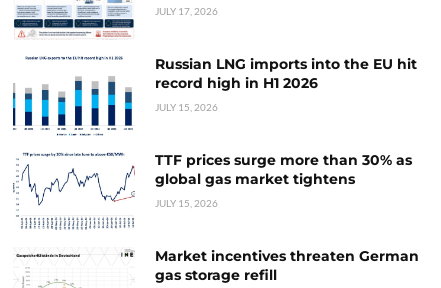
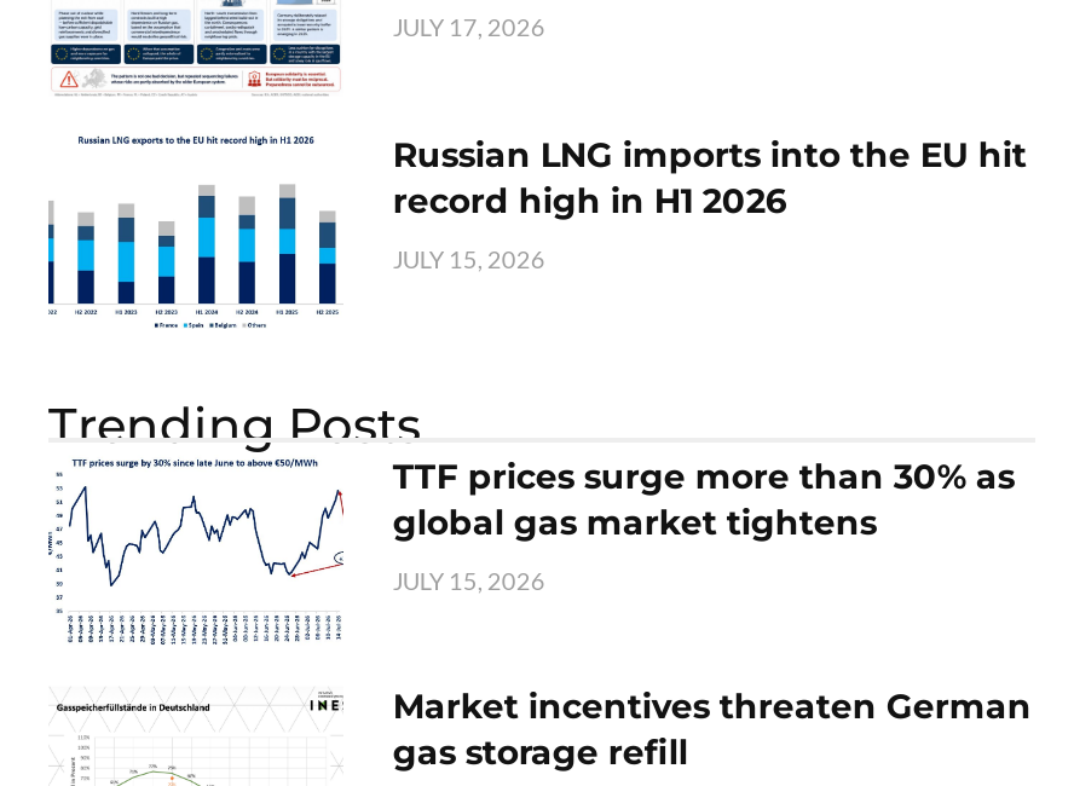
+ Trending Posts
